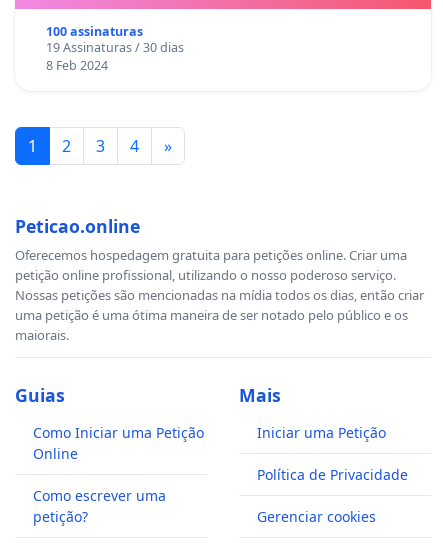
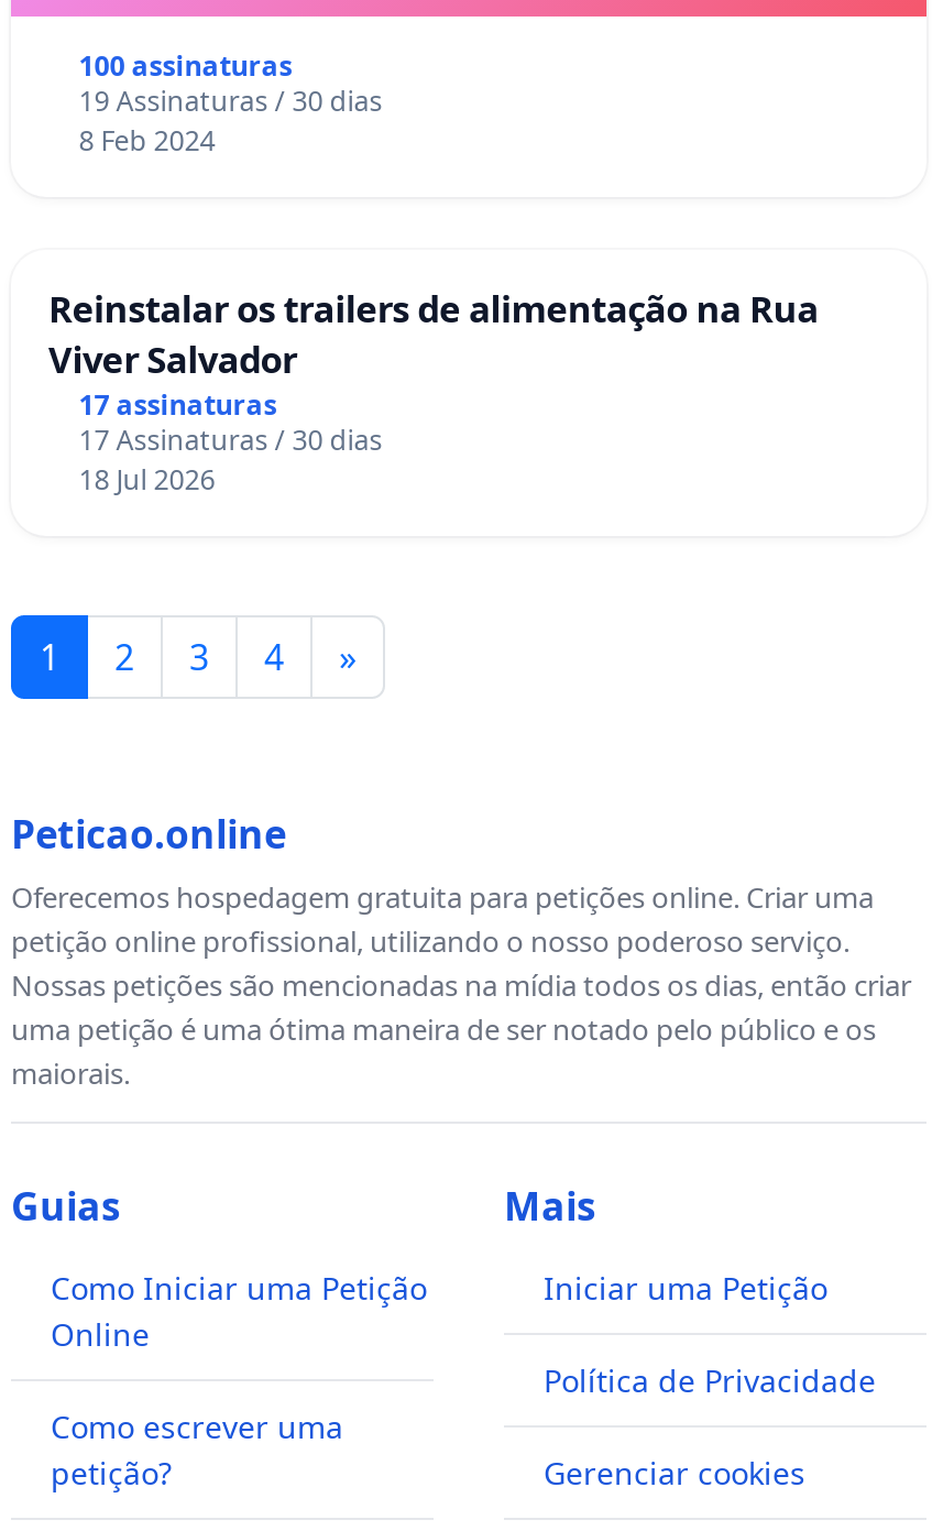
+ Reinstalar os trailers de alimentação na Rua
+ Viver Salvador
+ 17 assinaturas
+ 17 Assinaturas / 30 dias
+ 18 Jul 2026
